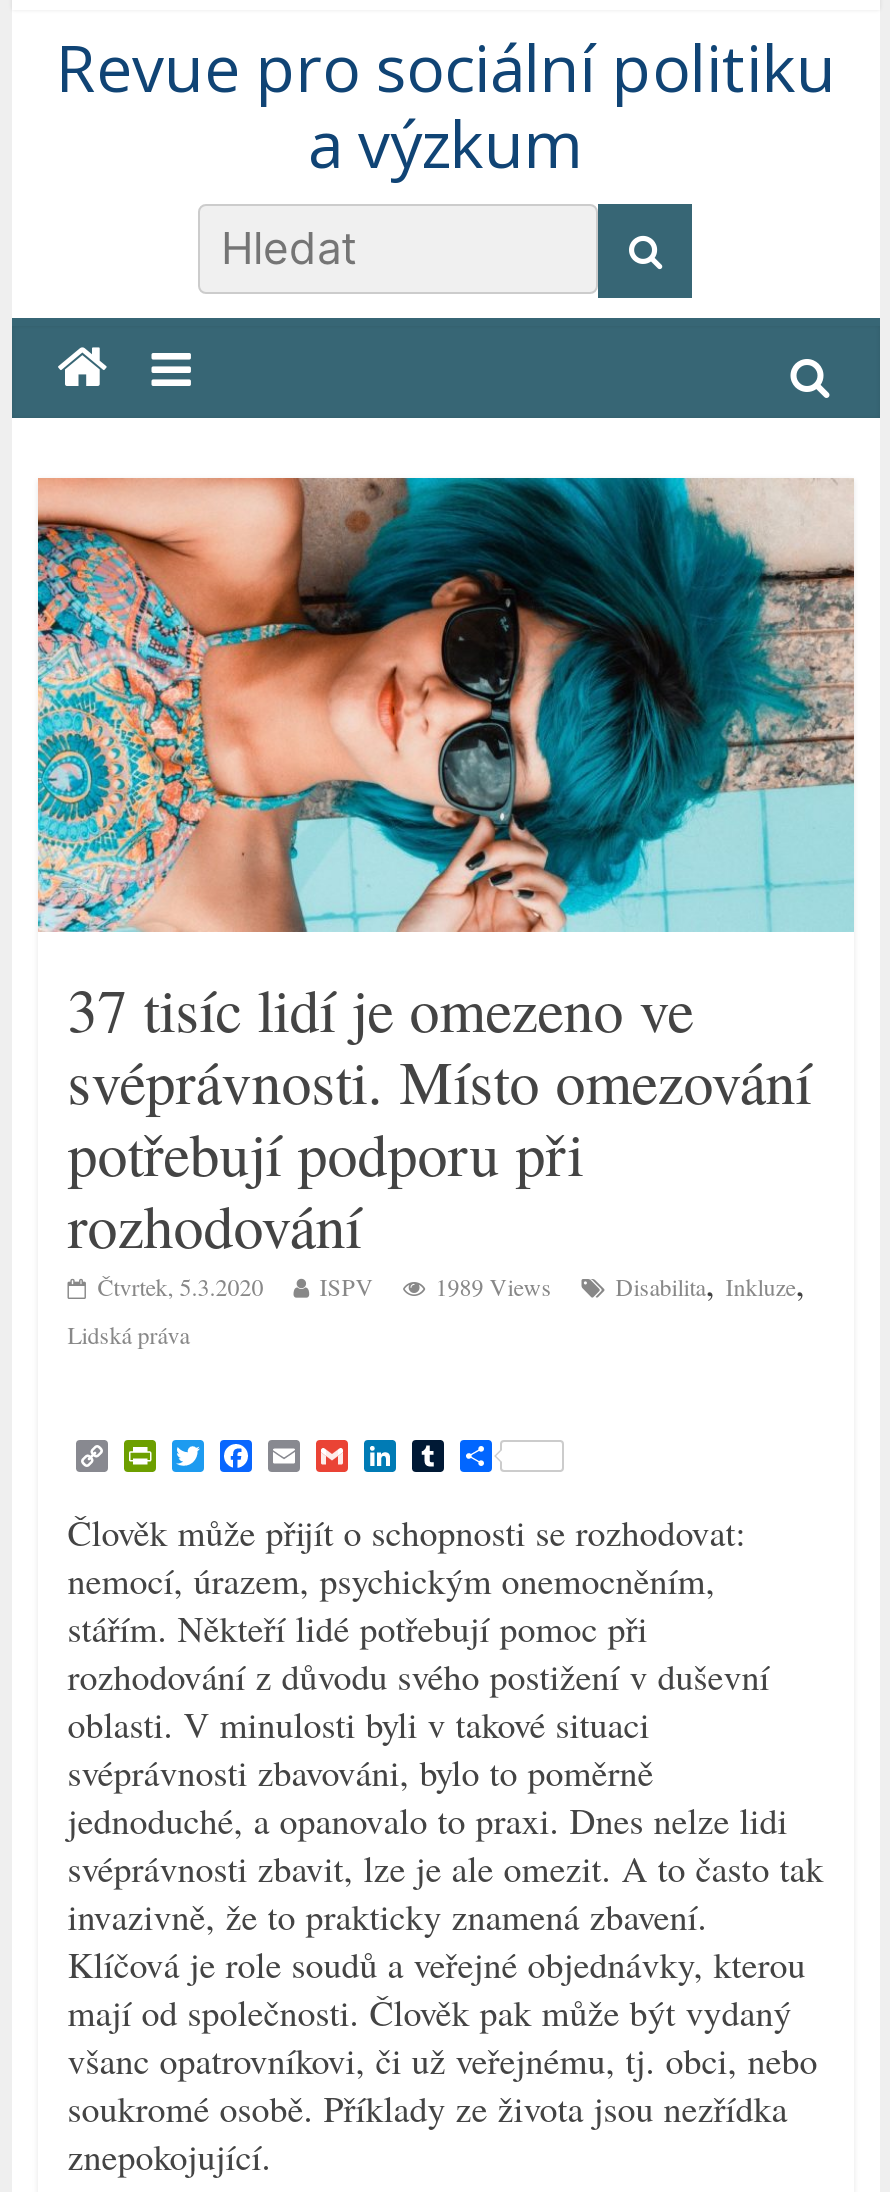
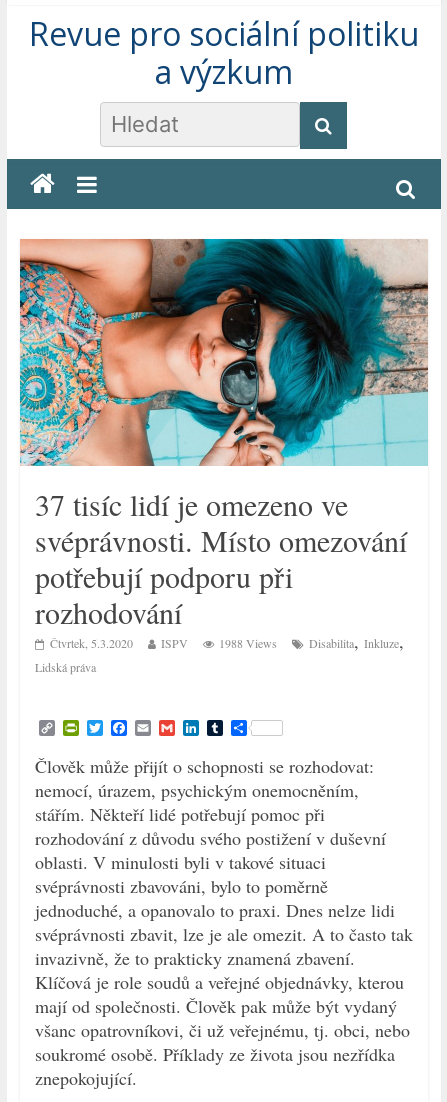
- 1989 Views
+ 1988 Views
